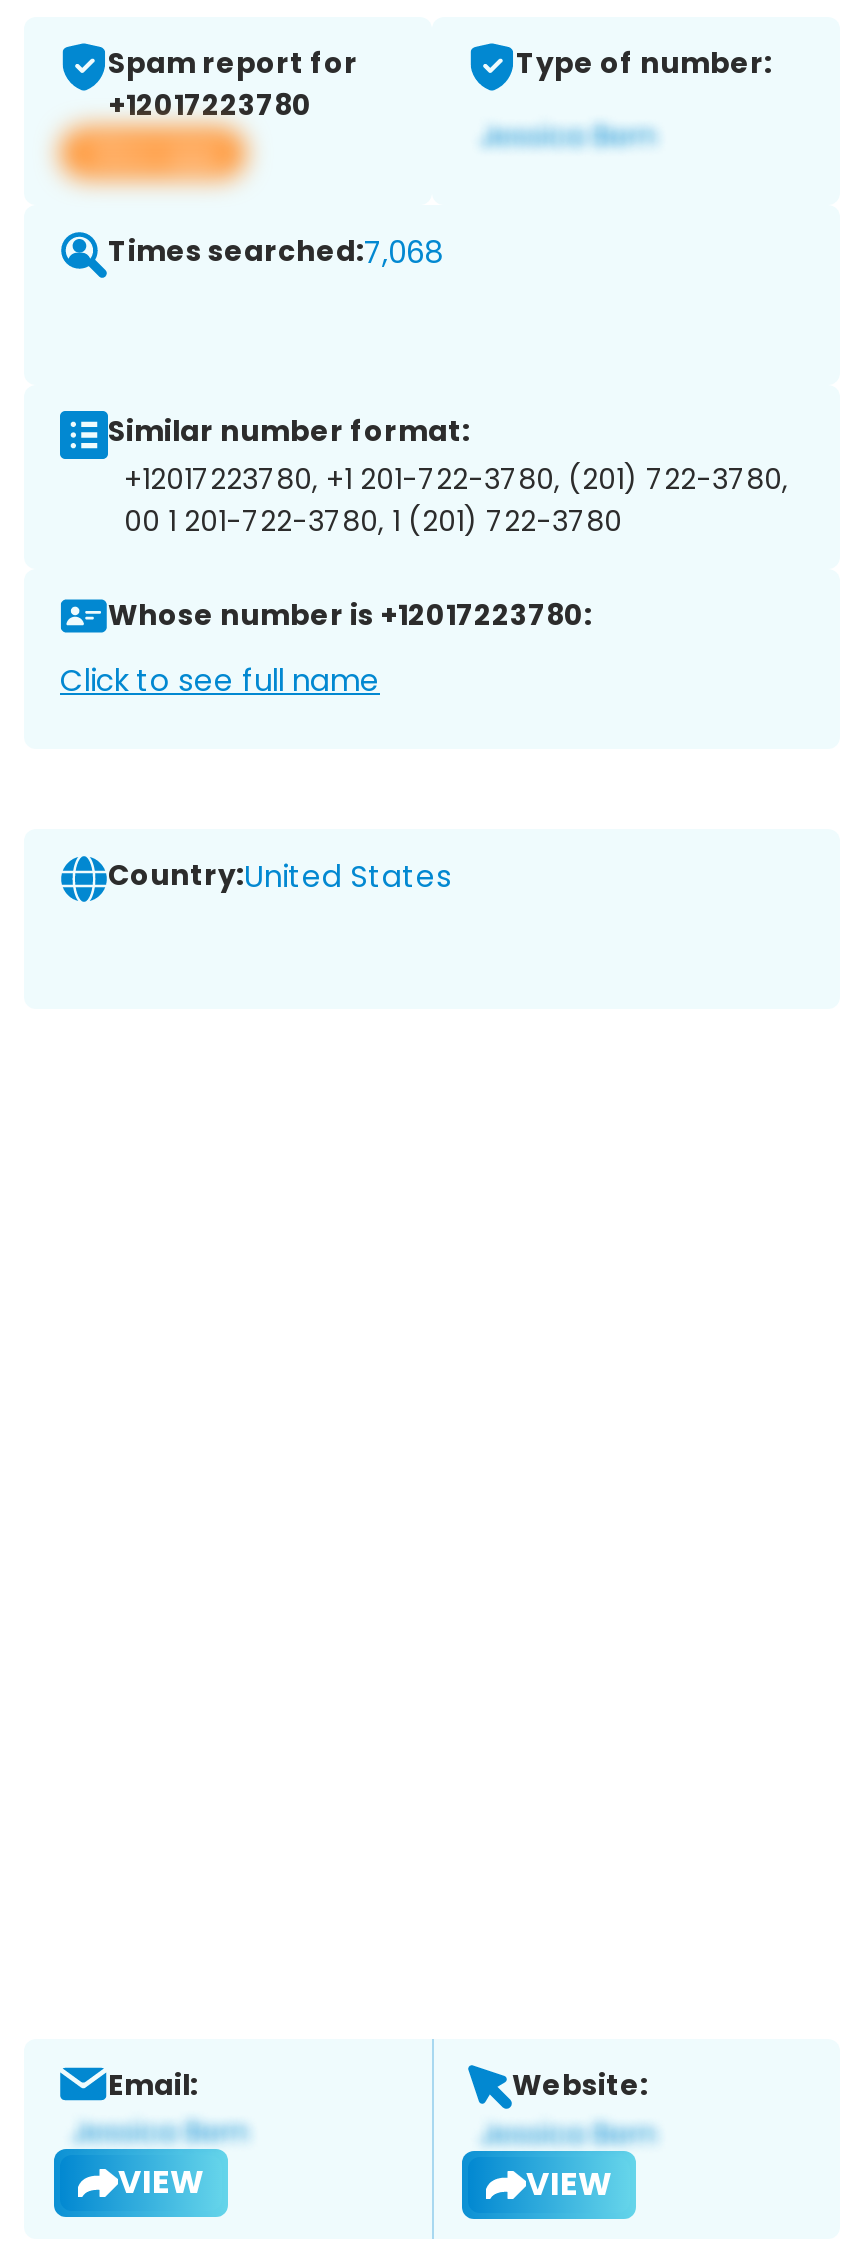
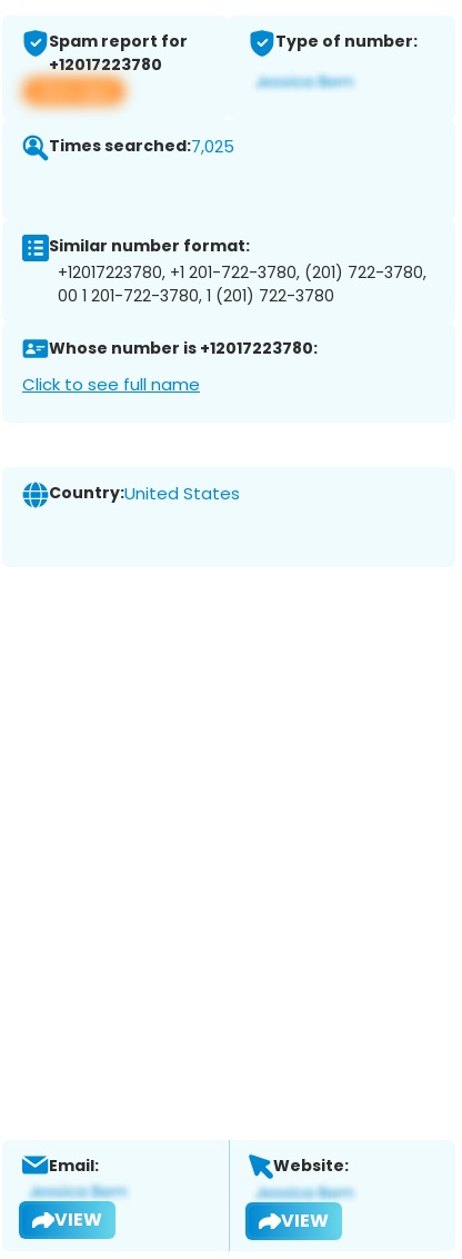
- Times searched:7,068
+ Times searched:7,025
